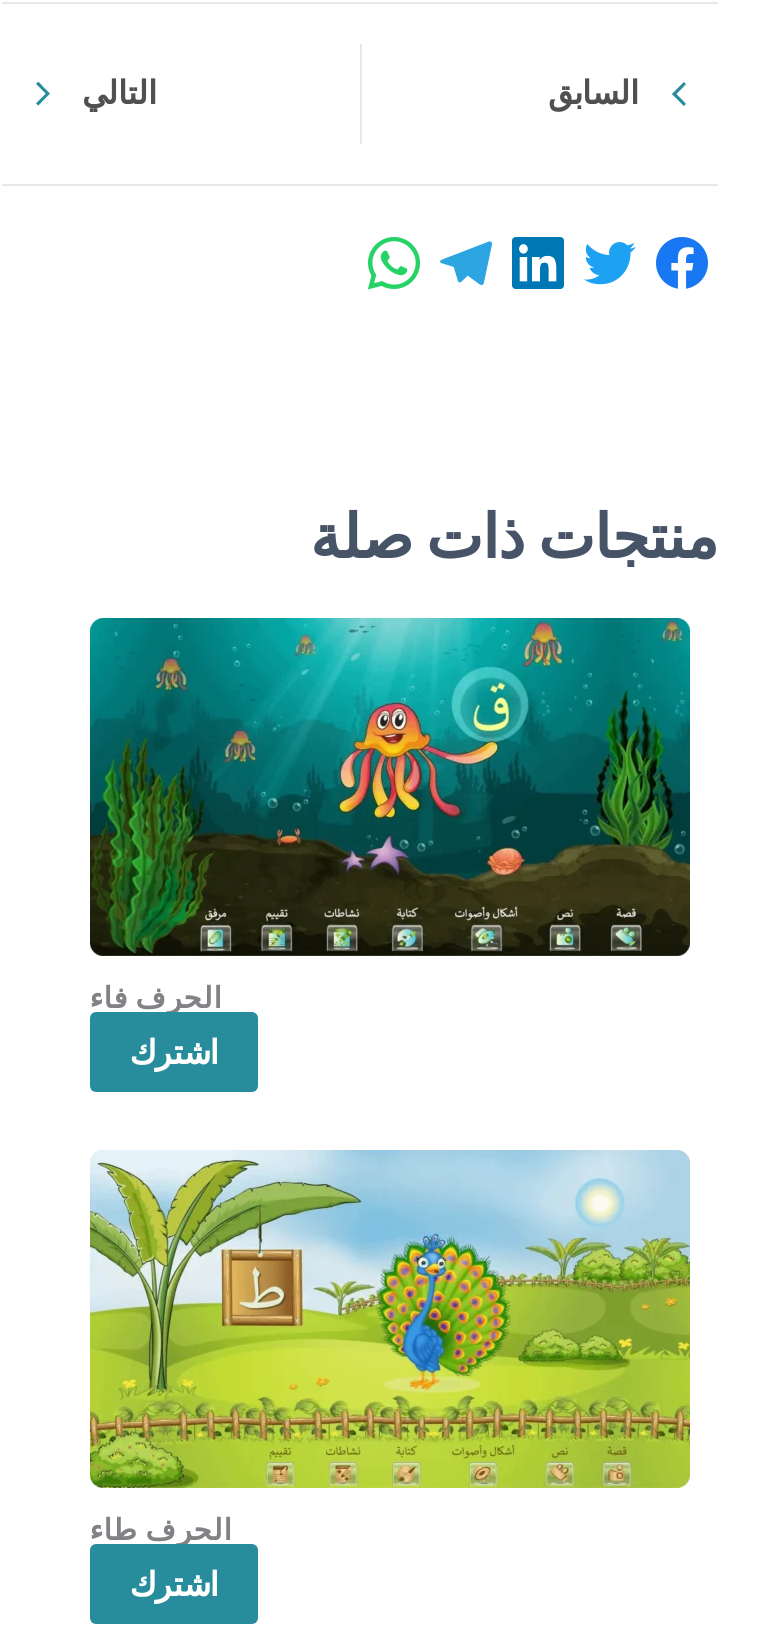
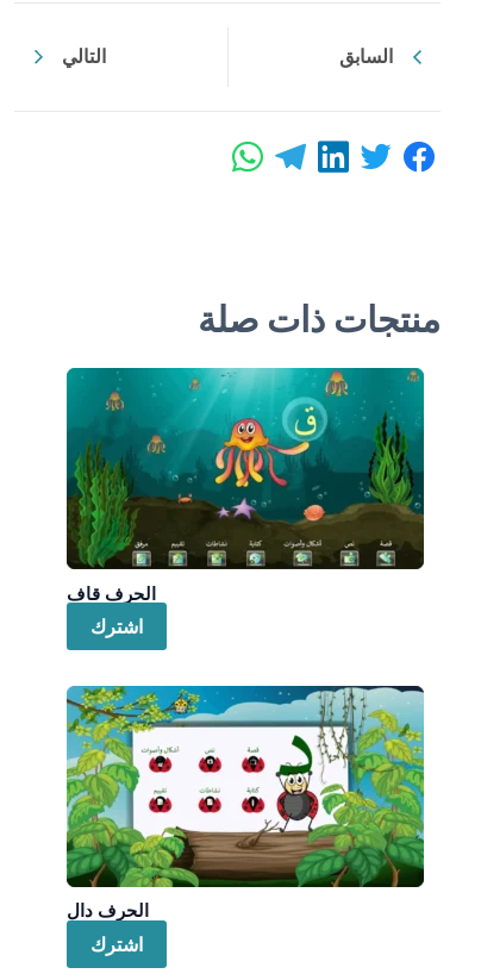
- الحرف فاء
+ الحرف قاف

- [image]
- الحرف طاء
+ [image]
+ الحرف دال
